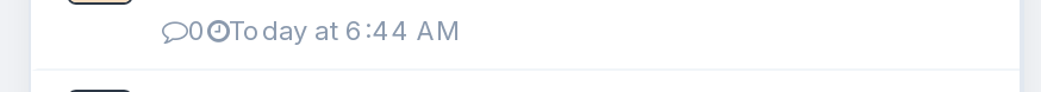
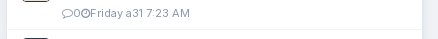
- 0 Today at 6:44 AM
+ 0 Friday a31 7:23 AM
